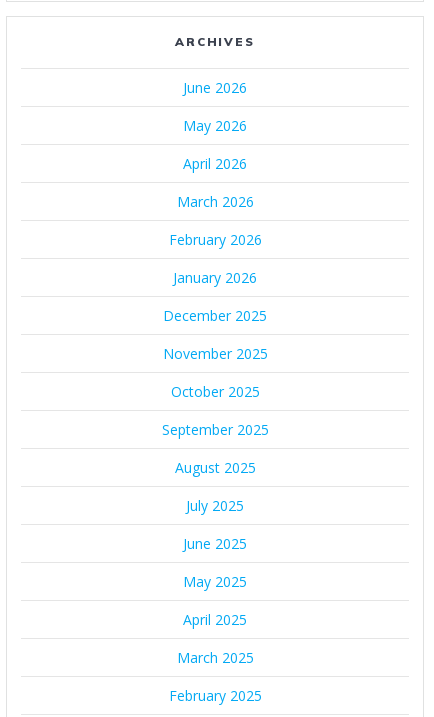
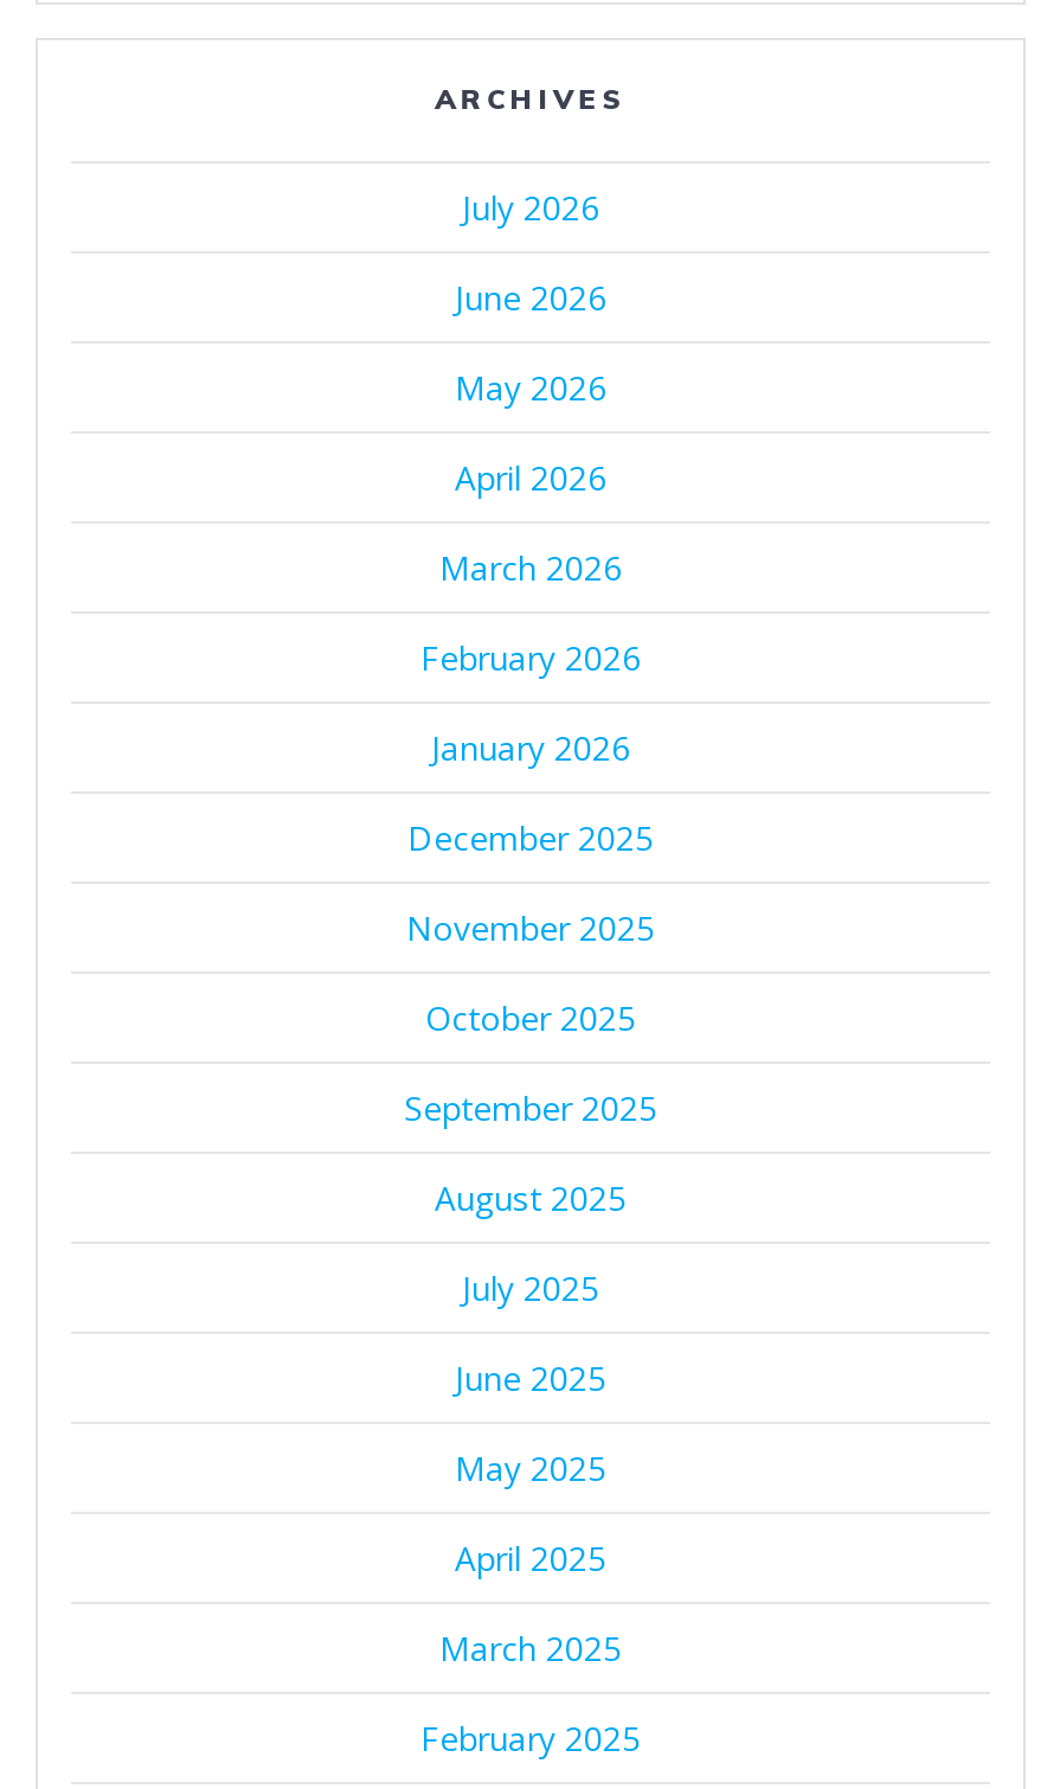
+ July 2026
